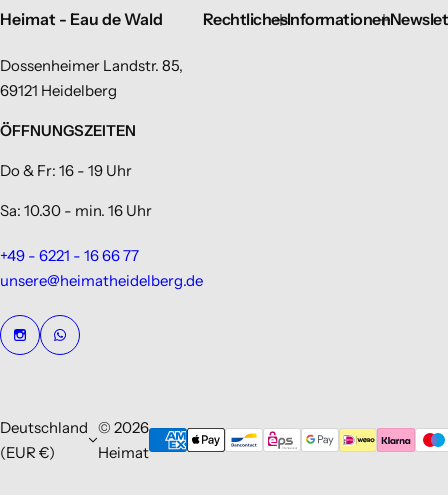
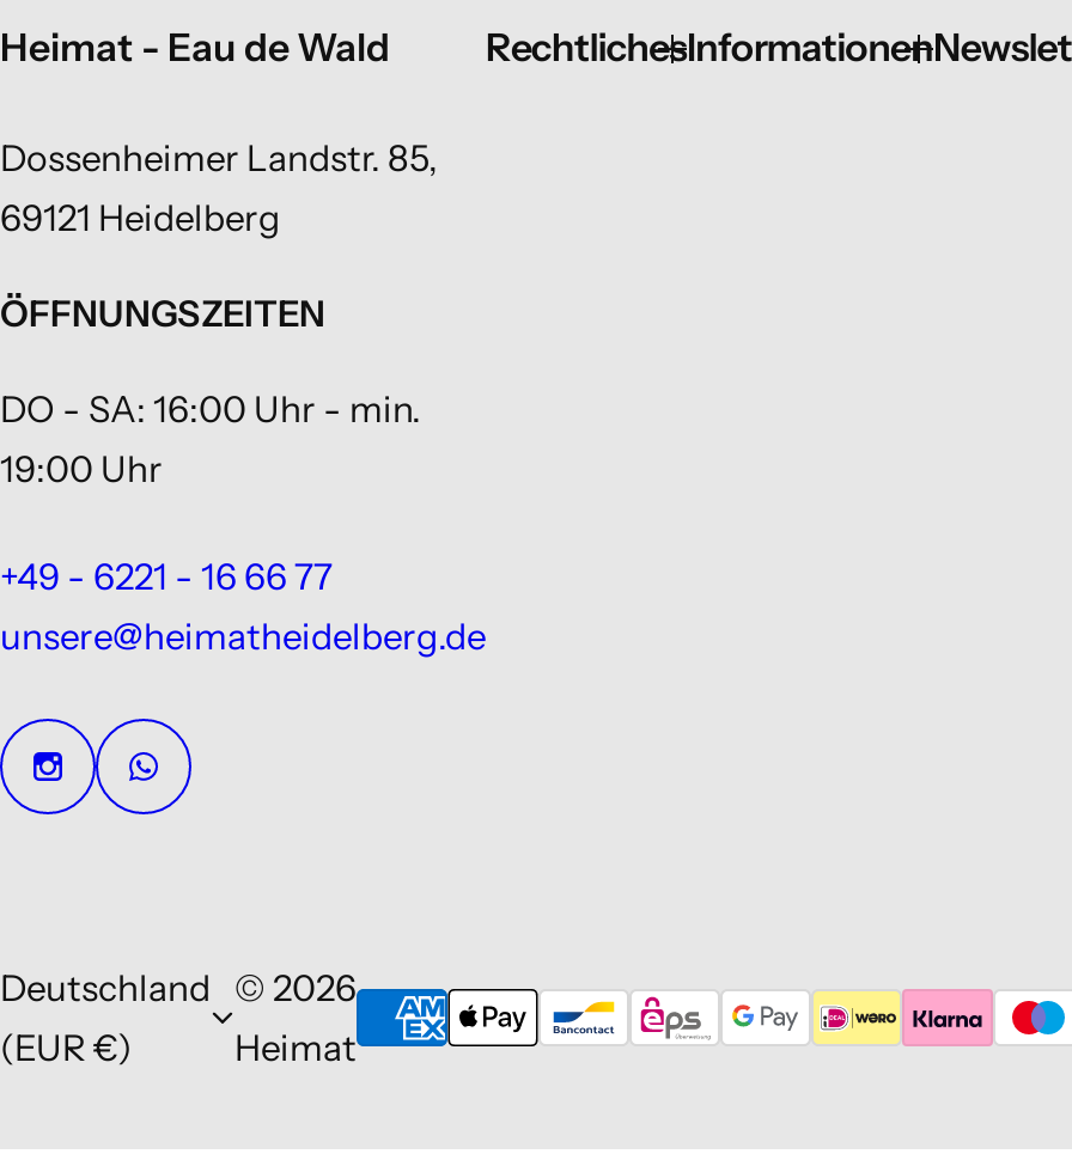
- Do & Fr: 16 - 19 Uhr
- Sa: 10.30 - min. 16 Uhr
+ DO - SA: 16:00 Uhr - min.
+ 19:00 Uhr
